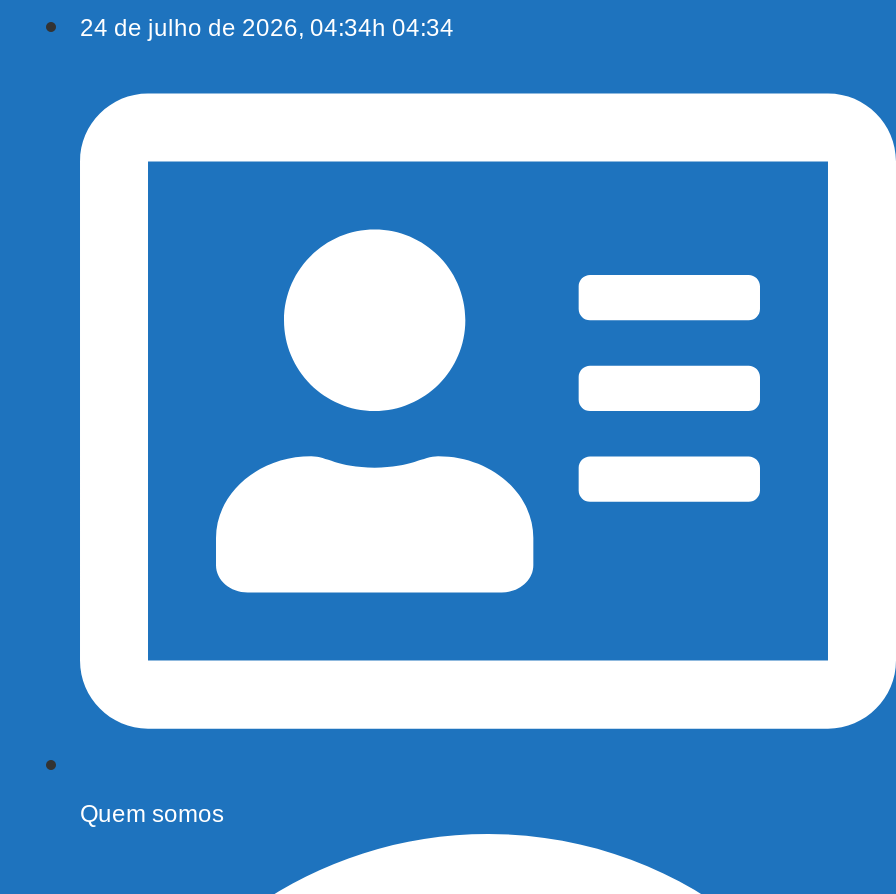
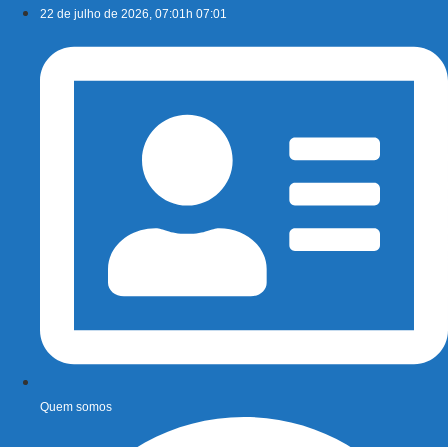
- 24 de julho de 2026, 04:34h 04:34
+ 22 de julho de 2026, 07:01h 07:01
